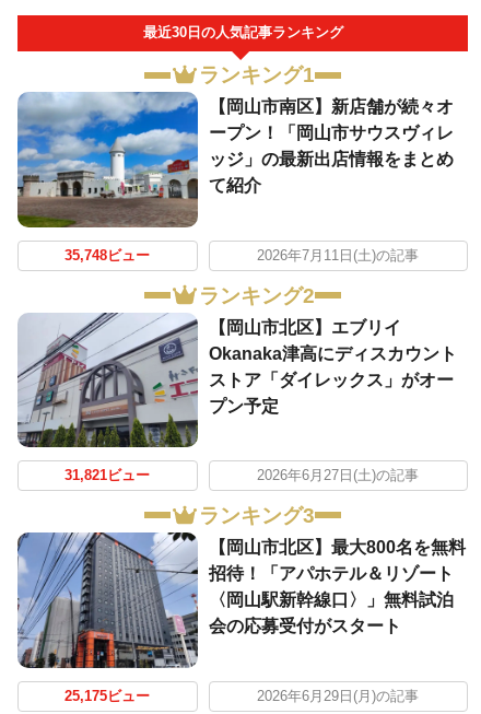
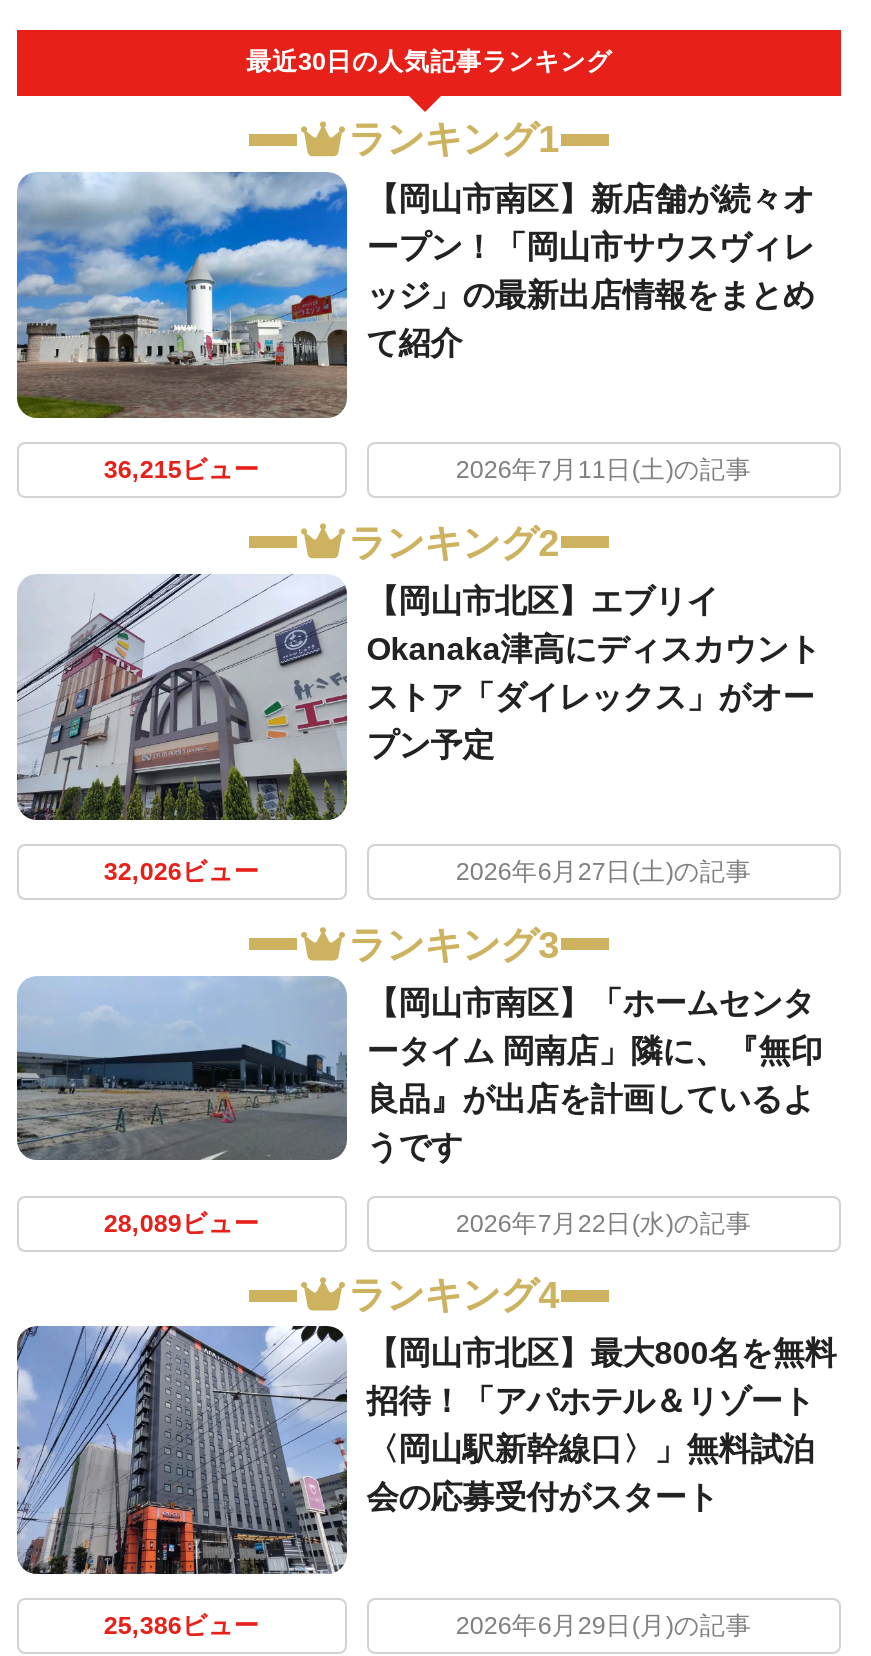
- 35,748ビュー
+ 36,215ビュー

- 31,821ビュー
+ 32,026ビュー

+ [image]
+ 【岡山市南区】「ホームセンタ
+ ータイム 岡南店」隣に、『無印
+ 良品』が出店を計画しているよ
+ うです
+ 28,089ビュー
+ 2026年7月22日(水)の記事
+ ランキング4

- 25,175ビュー
+ 25,386ビュー
